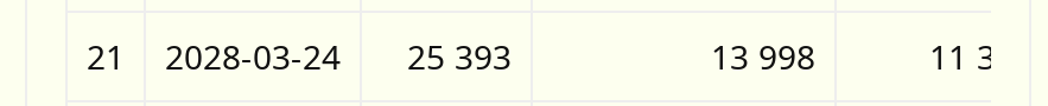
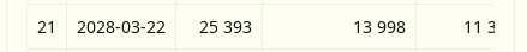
- 21 2028-03-24 25 393
+ 21 2028-03-22 25 393
